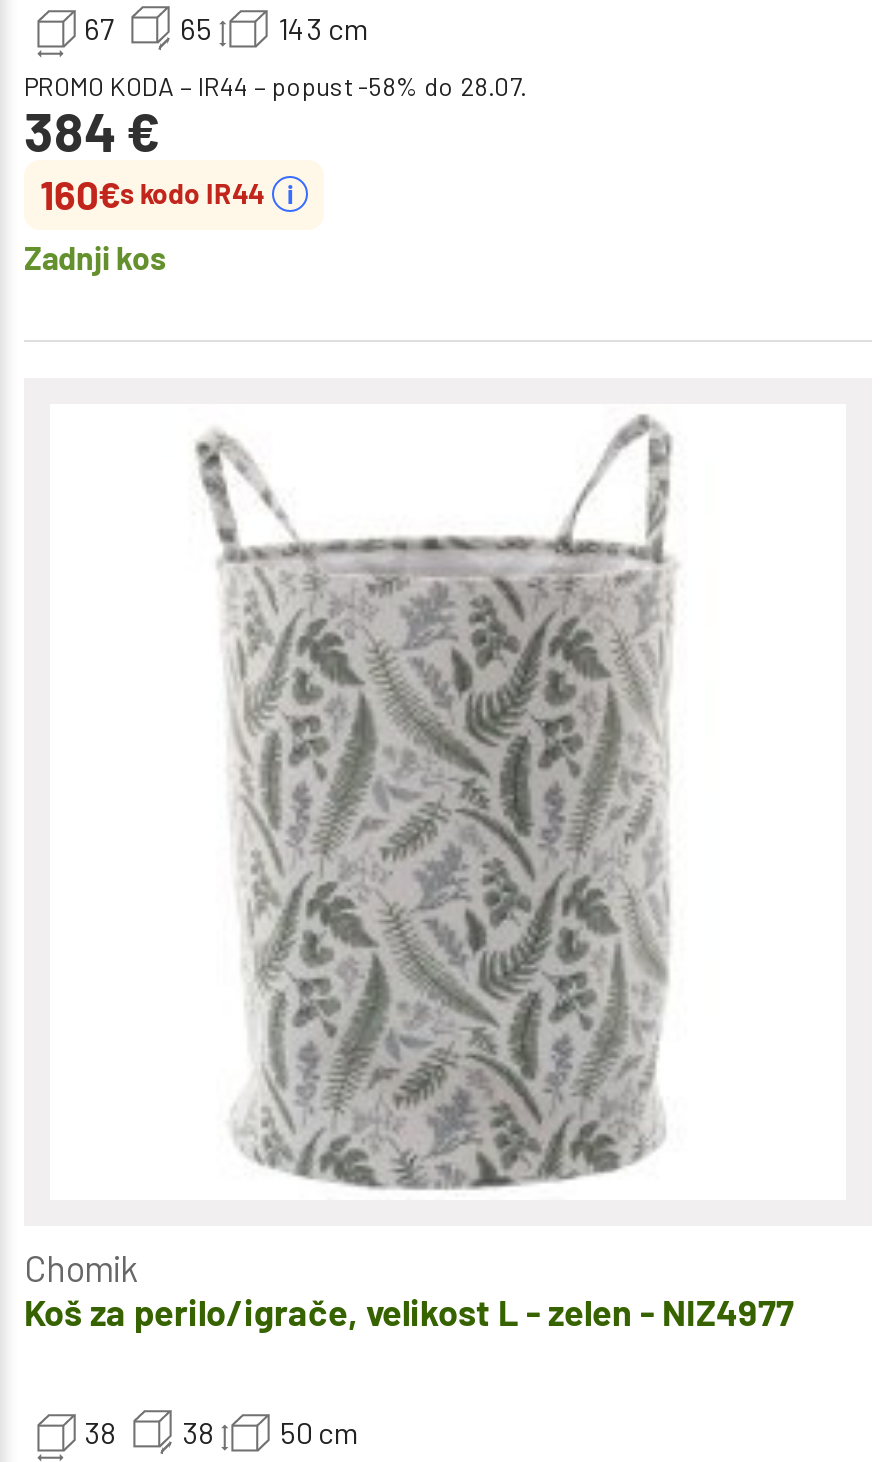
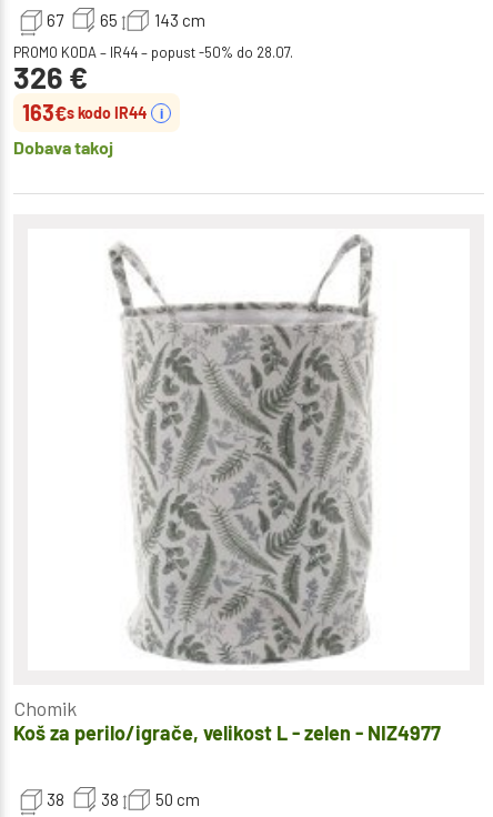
- PROMO KODA – IR44 – popust -58% do 28.07.
+ PROMO KODA – IR44 – popust -50% do 28.07.

- 384€
+ 326€

- 160€s kodo IR44
+ 163€s kodo IR44

- Zadnji kos
+ Dobava takoj
